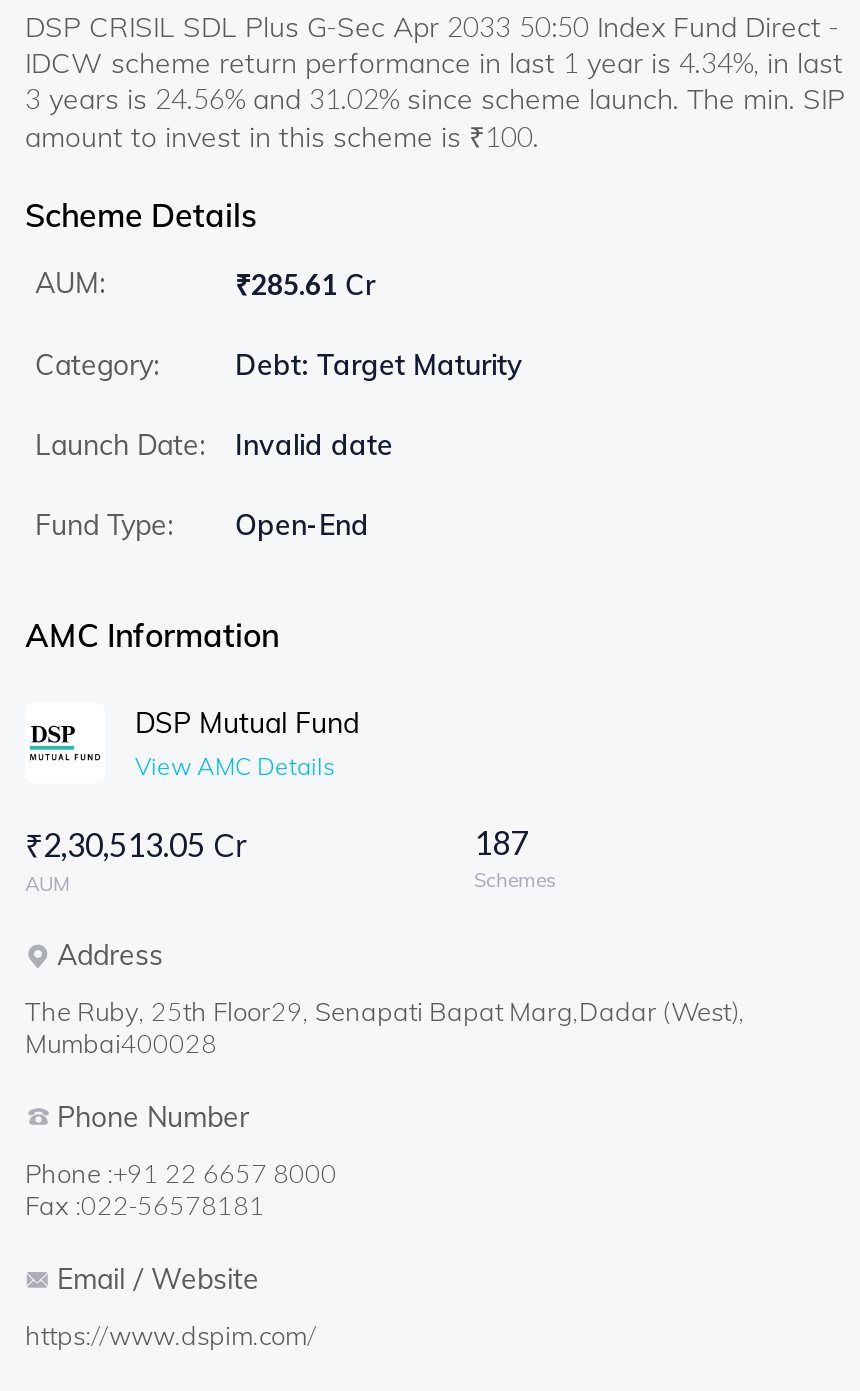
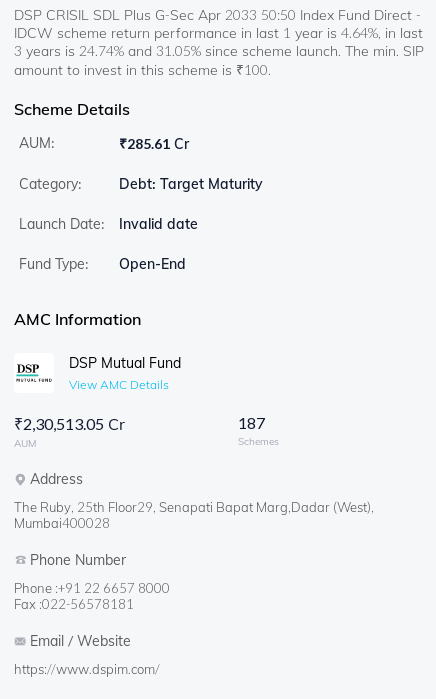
- IDCW scheme return performance in last 1 year is 4.34%, in last
+ IDCW scheme return performance in last 1 year is 4.64%, in last

- 3 years is 24.56% and 31.02% since scheme launch. The min. SIP
+ 3 years is 24.74% and 31.05% since scheme launch. The min. SIP
